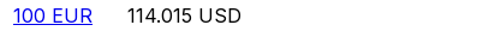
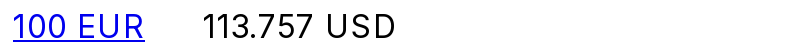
- 100 EUR 114.015 USD
+ 100 EUR 113.757 USD
